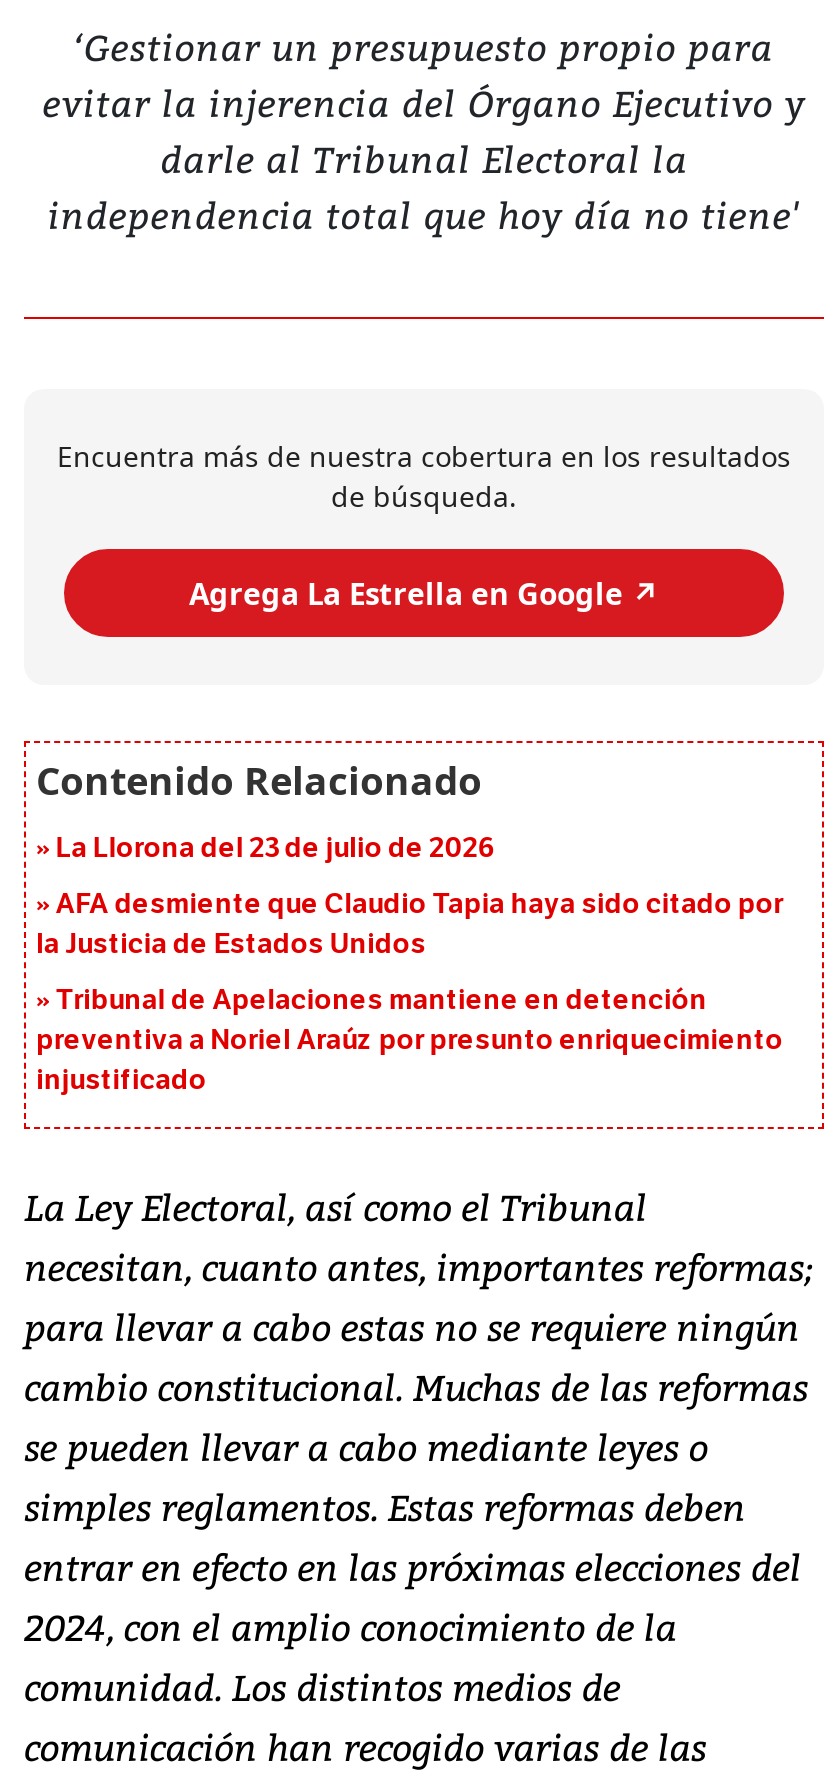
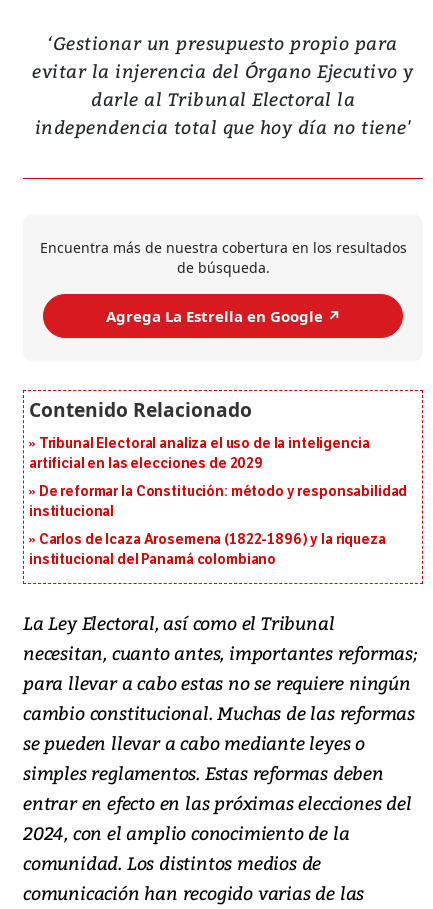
- La Llorona del 23 de julio de 2026
+ Tribunal Electoral analiza el uso de la inteligencia
+ artificial en las elecciones de 2029

- AFA desmiente que Claudio Tapia haya sido citado por
- la Justicia de Estados Unidos
+ De reformar la Constitución: método y responsabilidad
+ institucional

- Tribunal de Apelaciones mantiene en detención
- preventiva a Noriel Araúz por presunto enriquecimiento
- injustificado
+ Carlos de Icaza Arosemena (1822-1896) y la riqueza
+ institucional del Panamá colombiano
